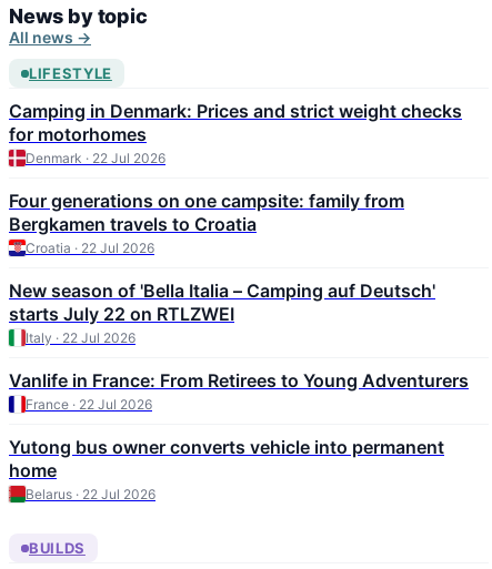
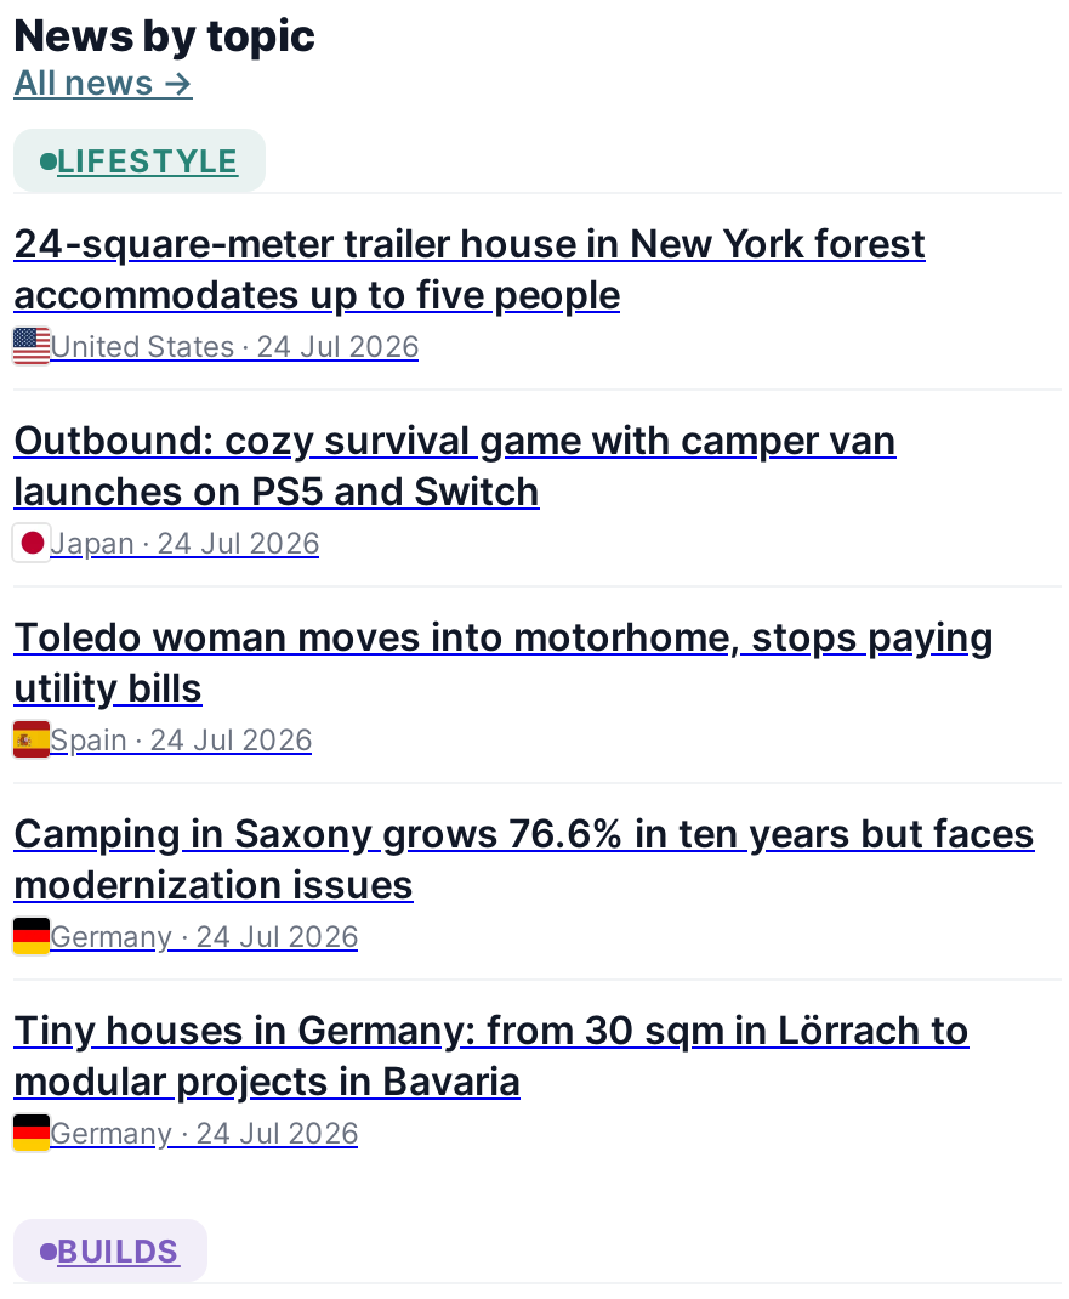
- Camping in Denmark: Prices and strict weight checks
- for motorhomes
- Denmark · 22 Jul 2026
+ 24-square-meter trailer house in New York forest
+ accommodates up to five people
+ United States · 24 Jul 2026

- Four generations on one campsite: family from
- Bergkamen travels to Croatia
- Croatia · 22 Jul 2026
+ Outbound: cozy survival game with camper van
+ launches on PS5 and Switch
+ Japan · 24 Jul 2026

- New season of 'Bella Italia – Camping auf Deutsch'
- starts July 22 on RTLZWEI
- Italy · 22 Jul 2026
+ Toledo woman moves into motorhome, stops paying
+ utility bills
+ Spain · 24 Jul 2026

- Vanlife in France: From Retirees to Young Adventurers
- France · 22 Jul 2026
+ Camping in Saxony grows 76.6% in ten years but faces
+ modernization issues
+ Germany · 24 Jul 2026

- Yutong bus owner converts vehicle into permanent
- home
- Belarus · 22 Jul 2026
+ Tiny houses in Germany: from 30 sqm in Lörrach to
+ modular projects in Bavaria
+ Germany · 24 Jul 2026
